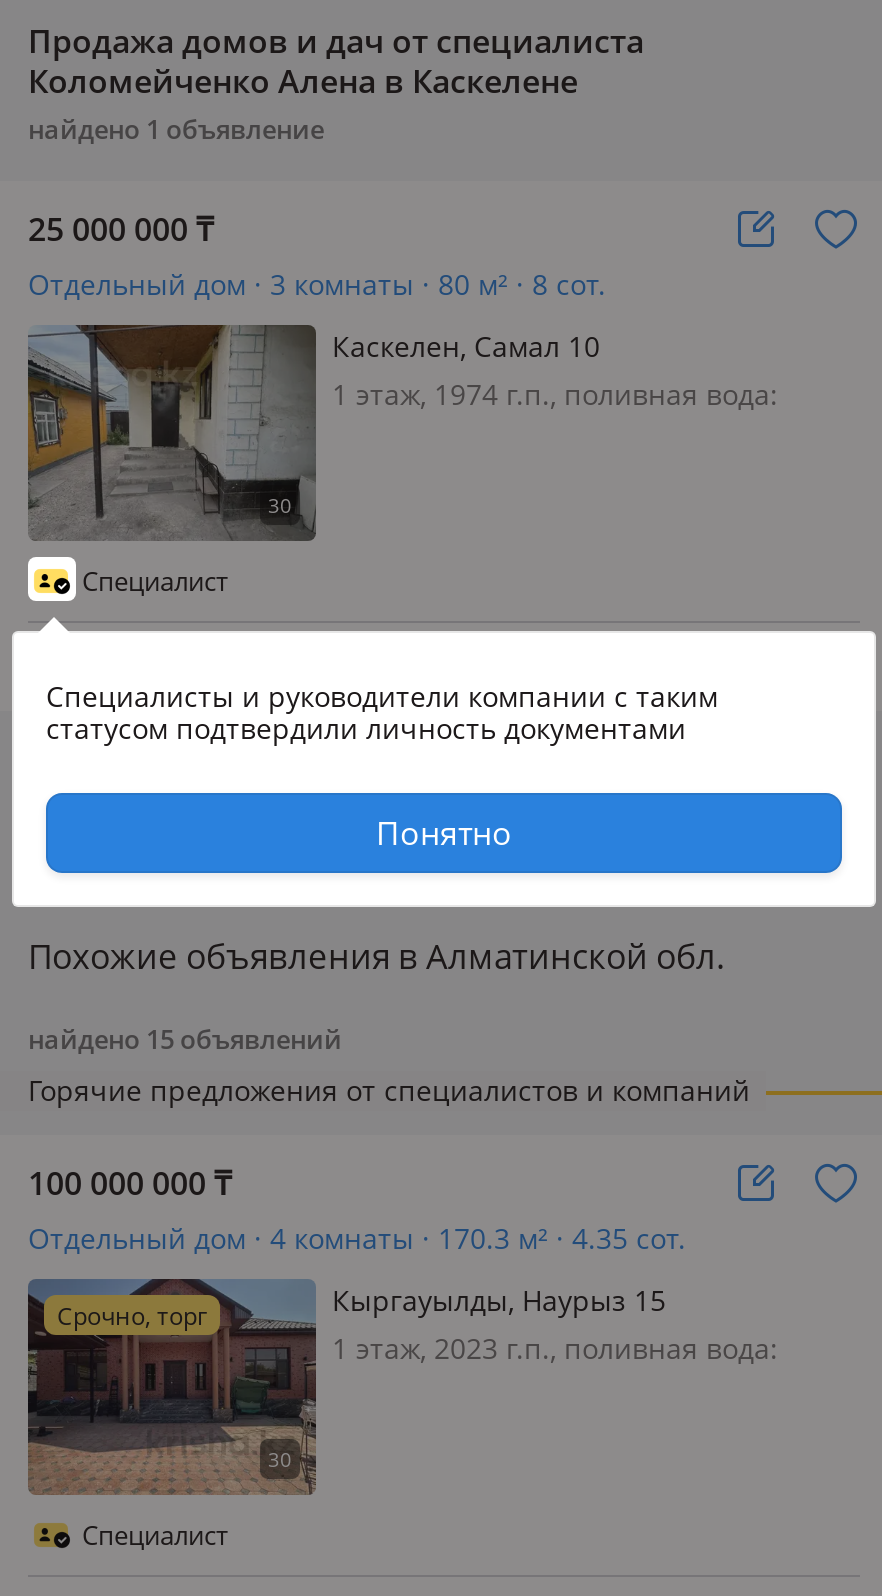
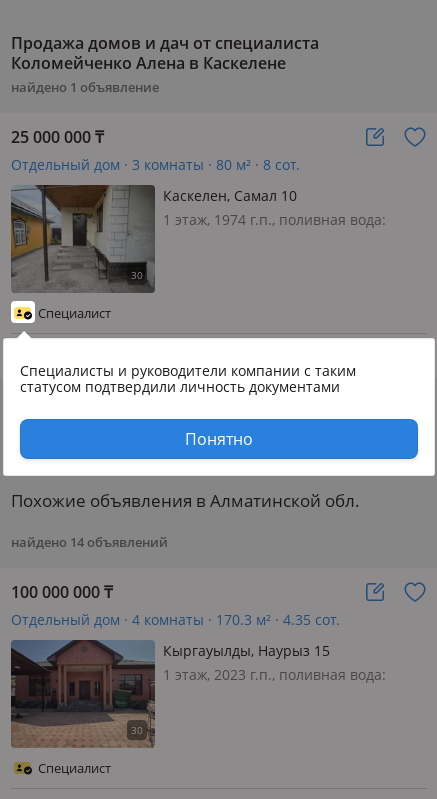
- найдено 15 объявлений
- Горячие предложения от специалистов и компаний
+ найдено 14 объявлений

- Срочно, торг
